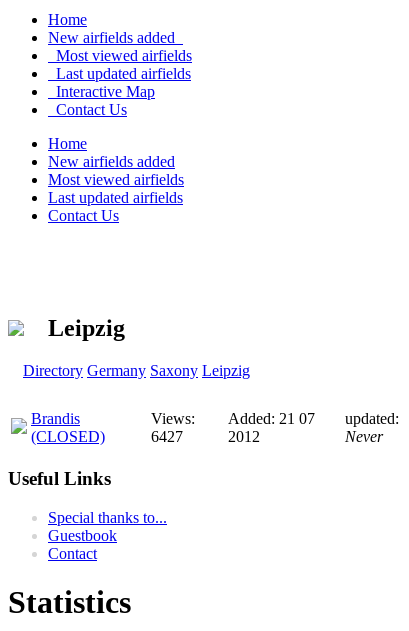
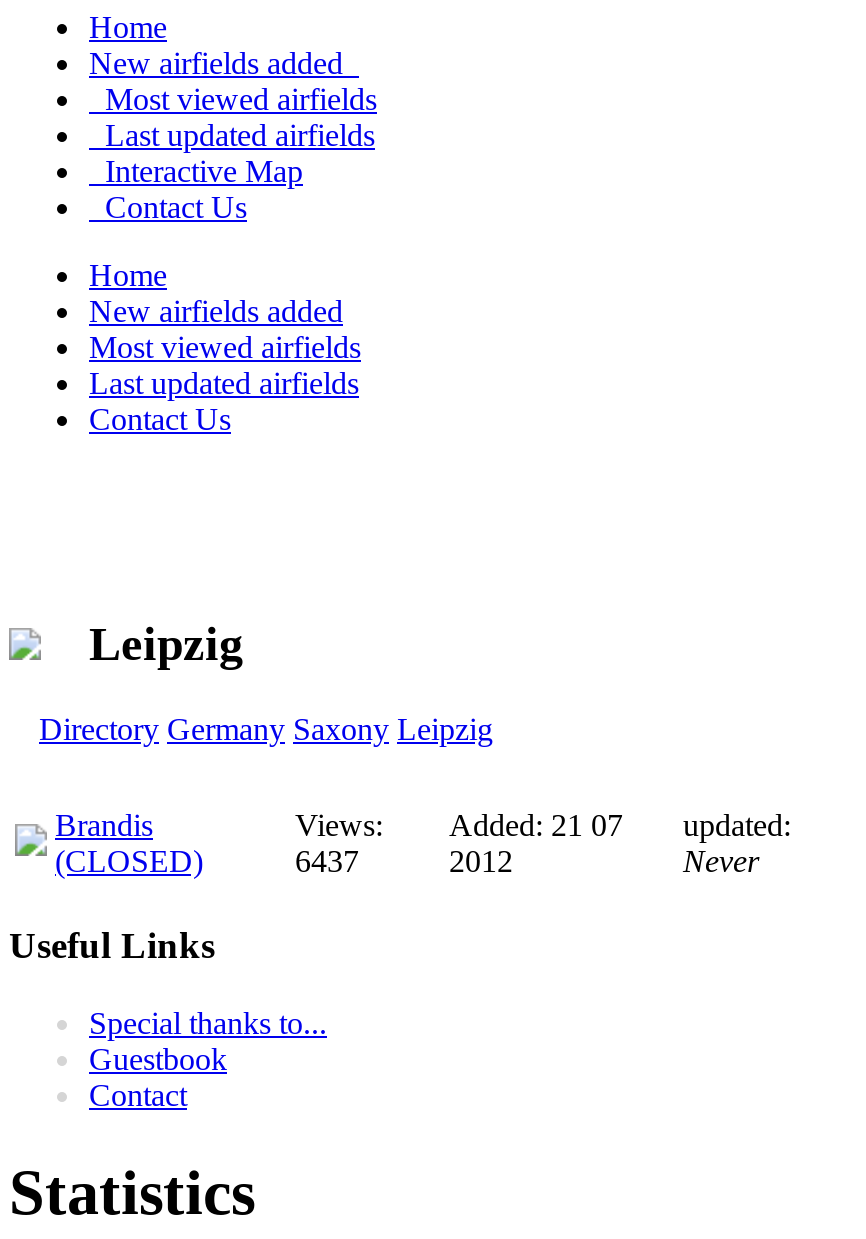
- 6427
+ 6437
